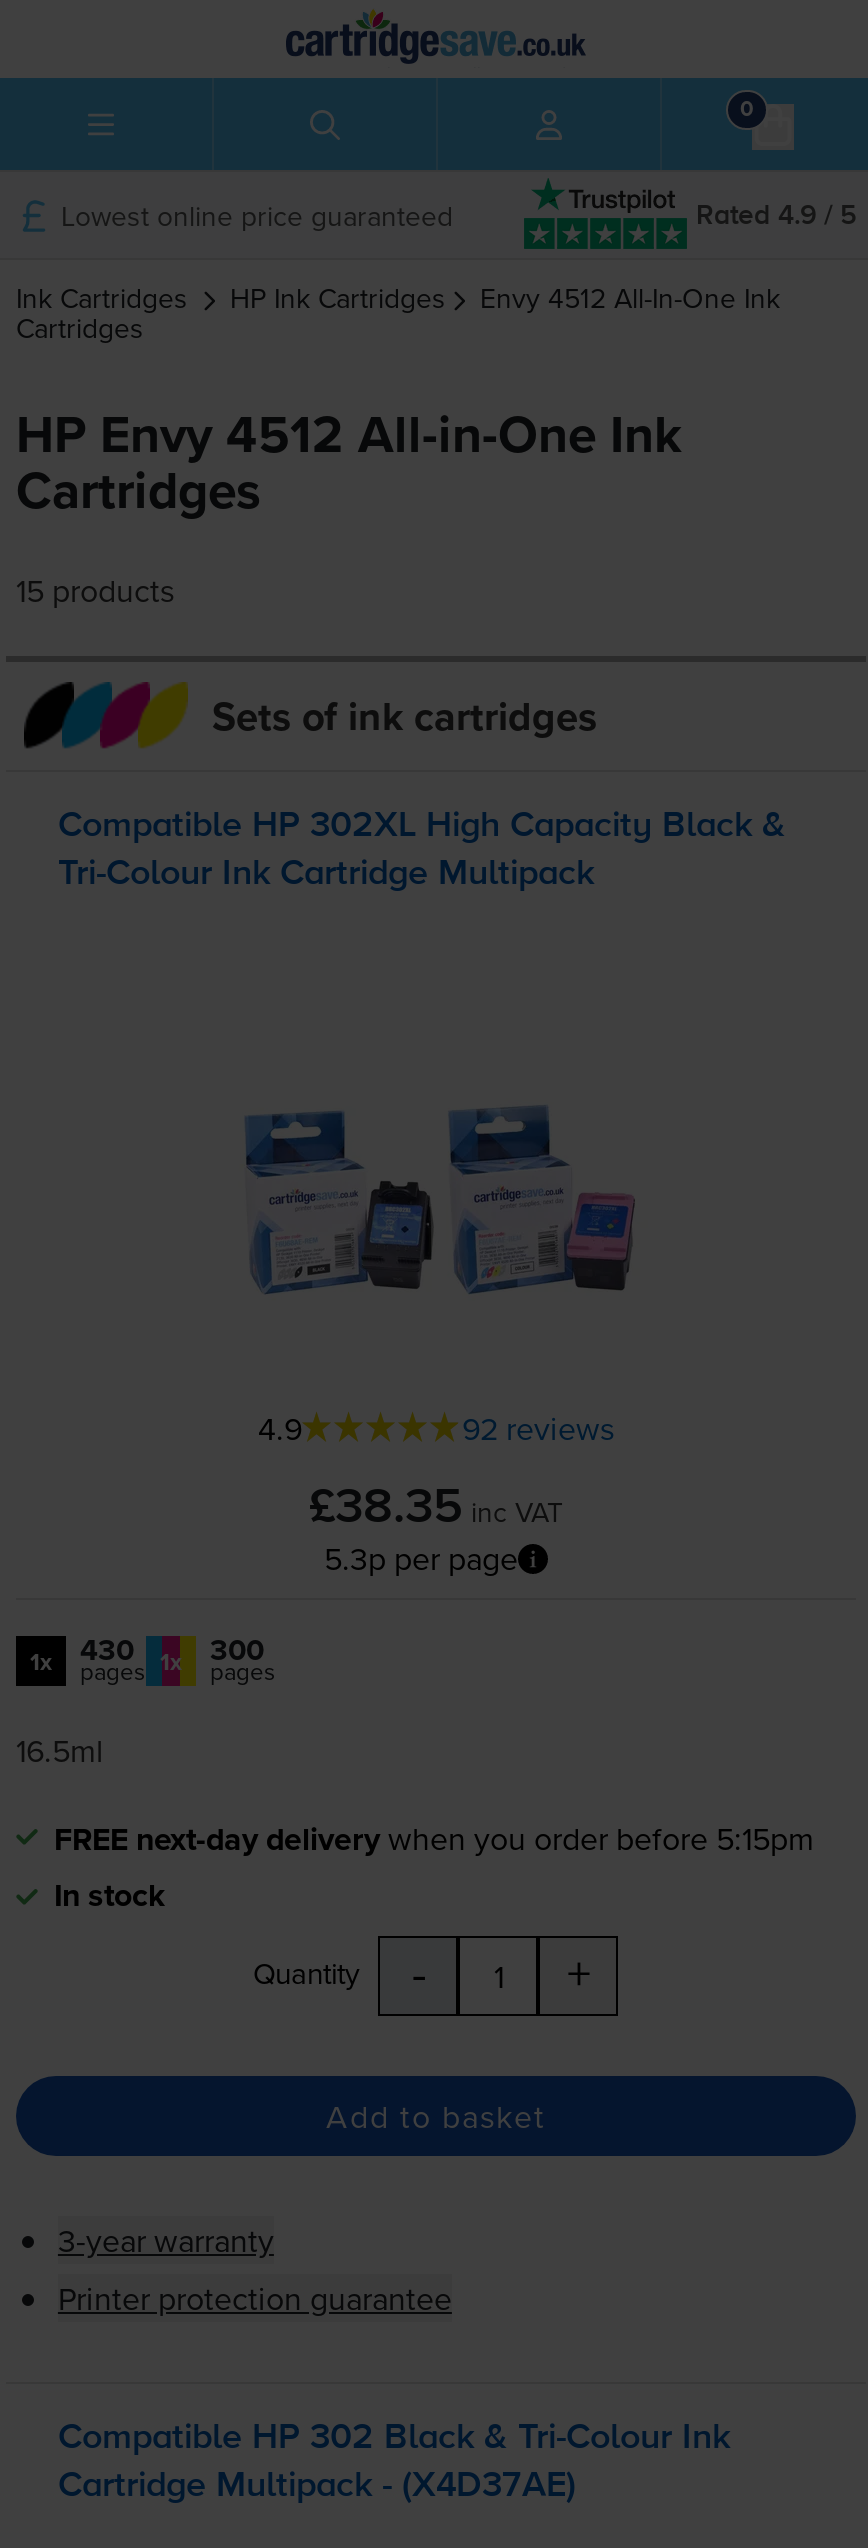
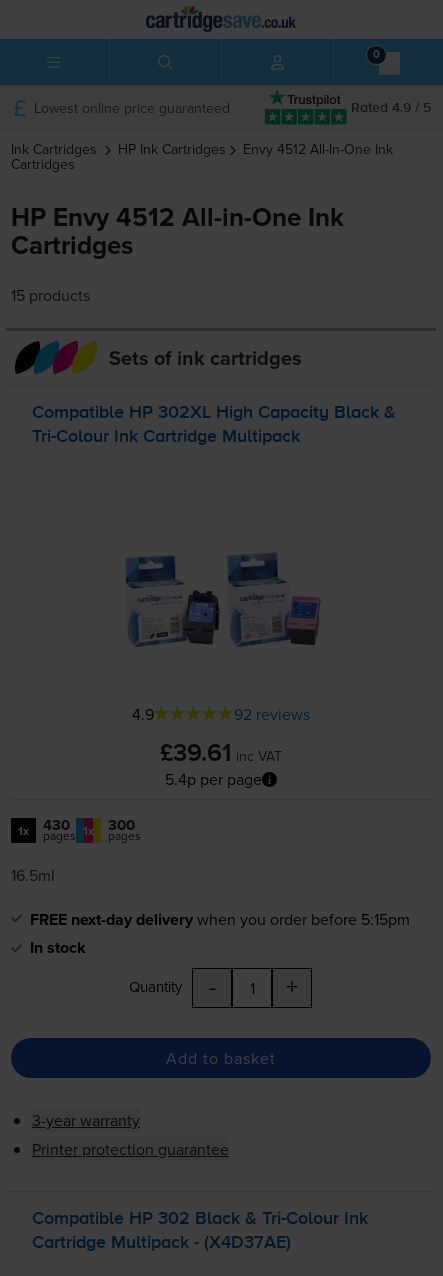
- £38.35 inc VAT
+ £39.61 inc VAT

- 5.3p per page
+ 5.4p per page
